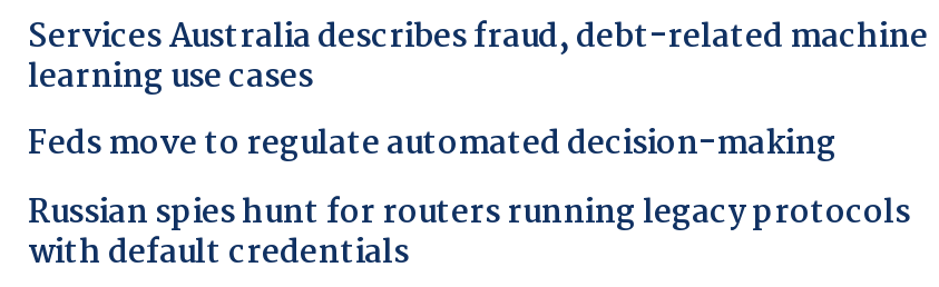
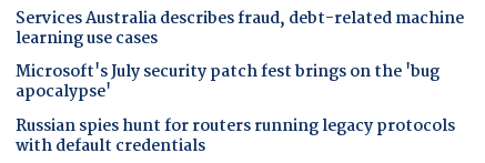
- Feds move to regulate automated decision-making
+ Microsoft's July security patch fest brings on the 'bug
+ apocalypse'
